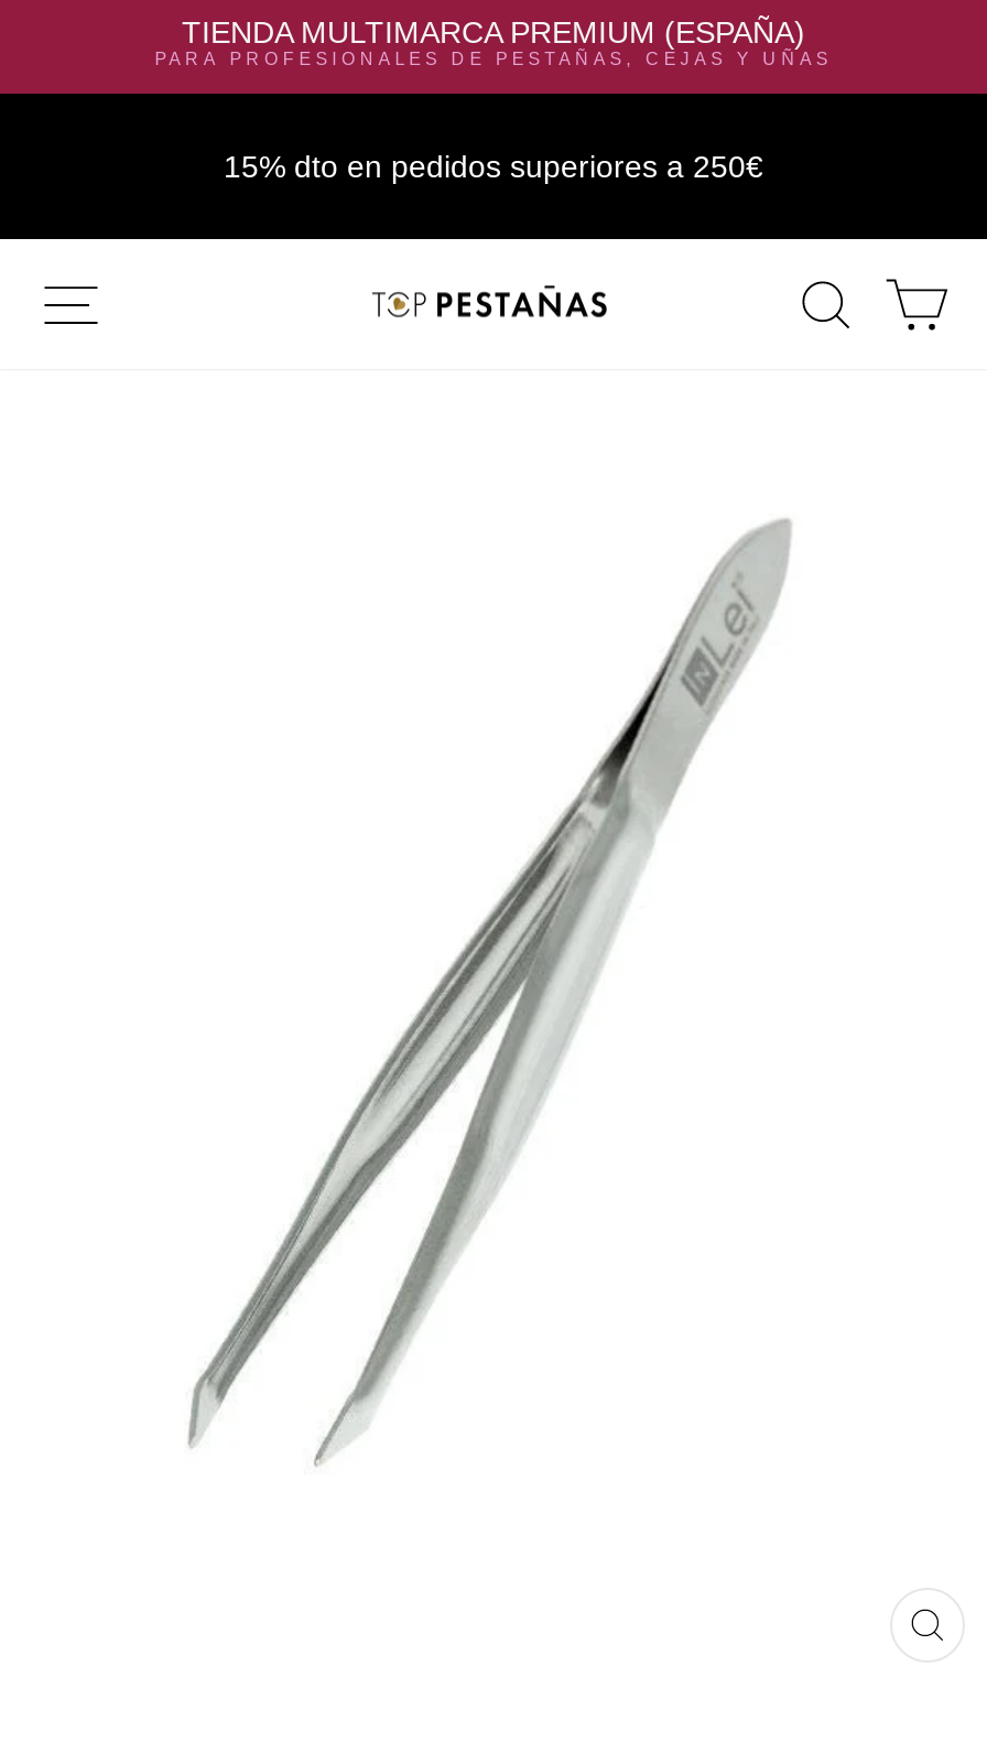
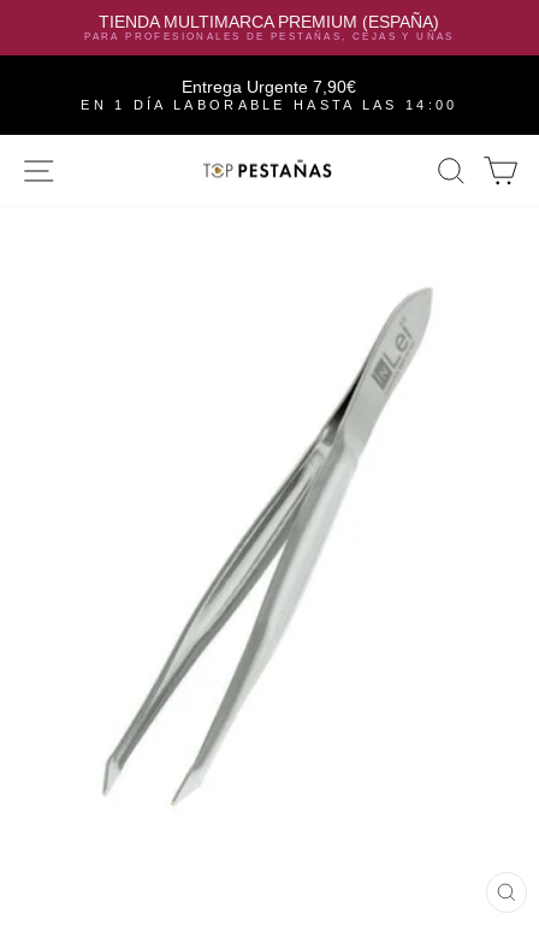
- 15% dto en pedidos superiores a 250€
+ Entrega Urgente 7,90€
+ EN 1 DÍA LABORABLE HASTA LAS 14:00
